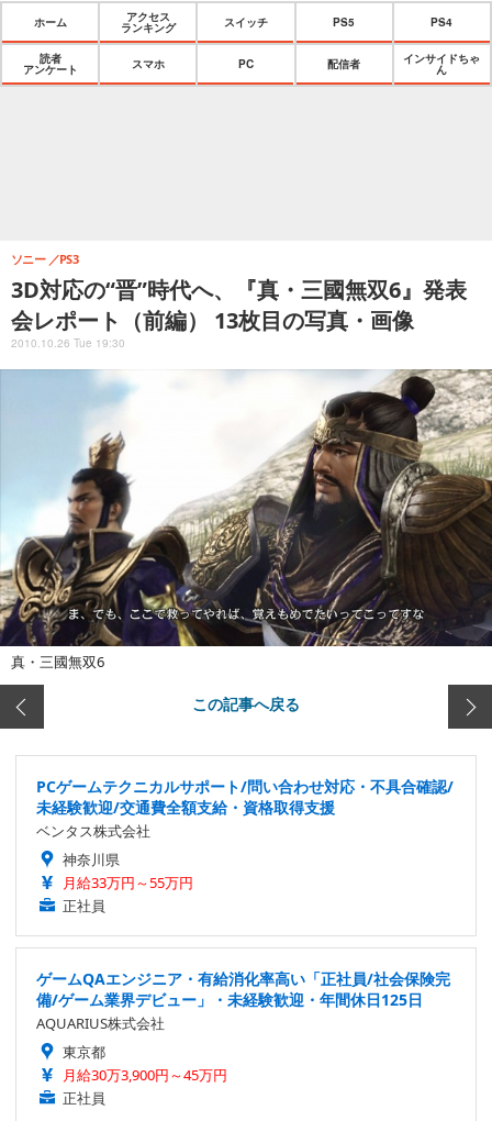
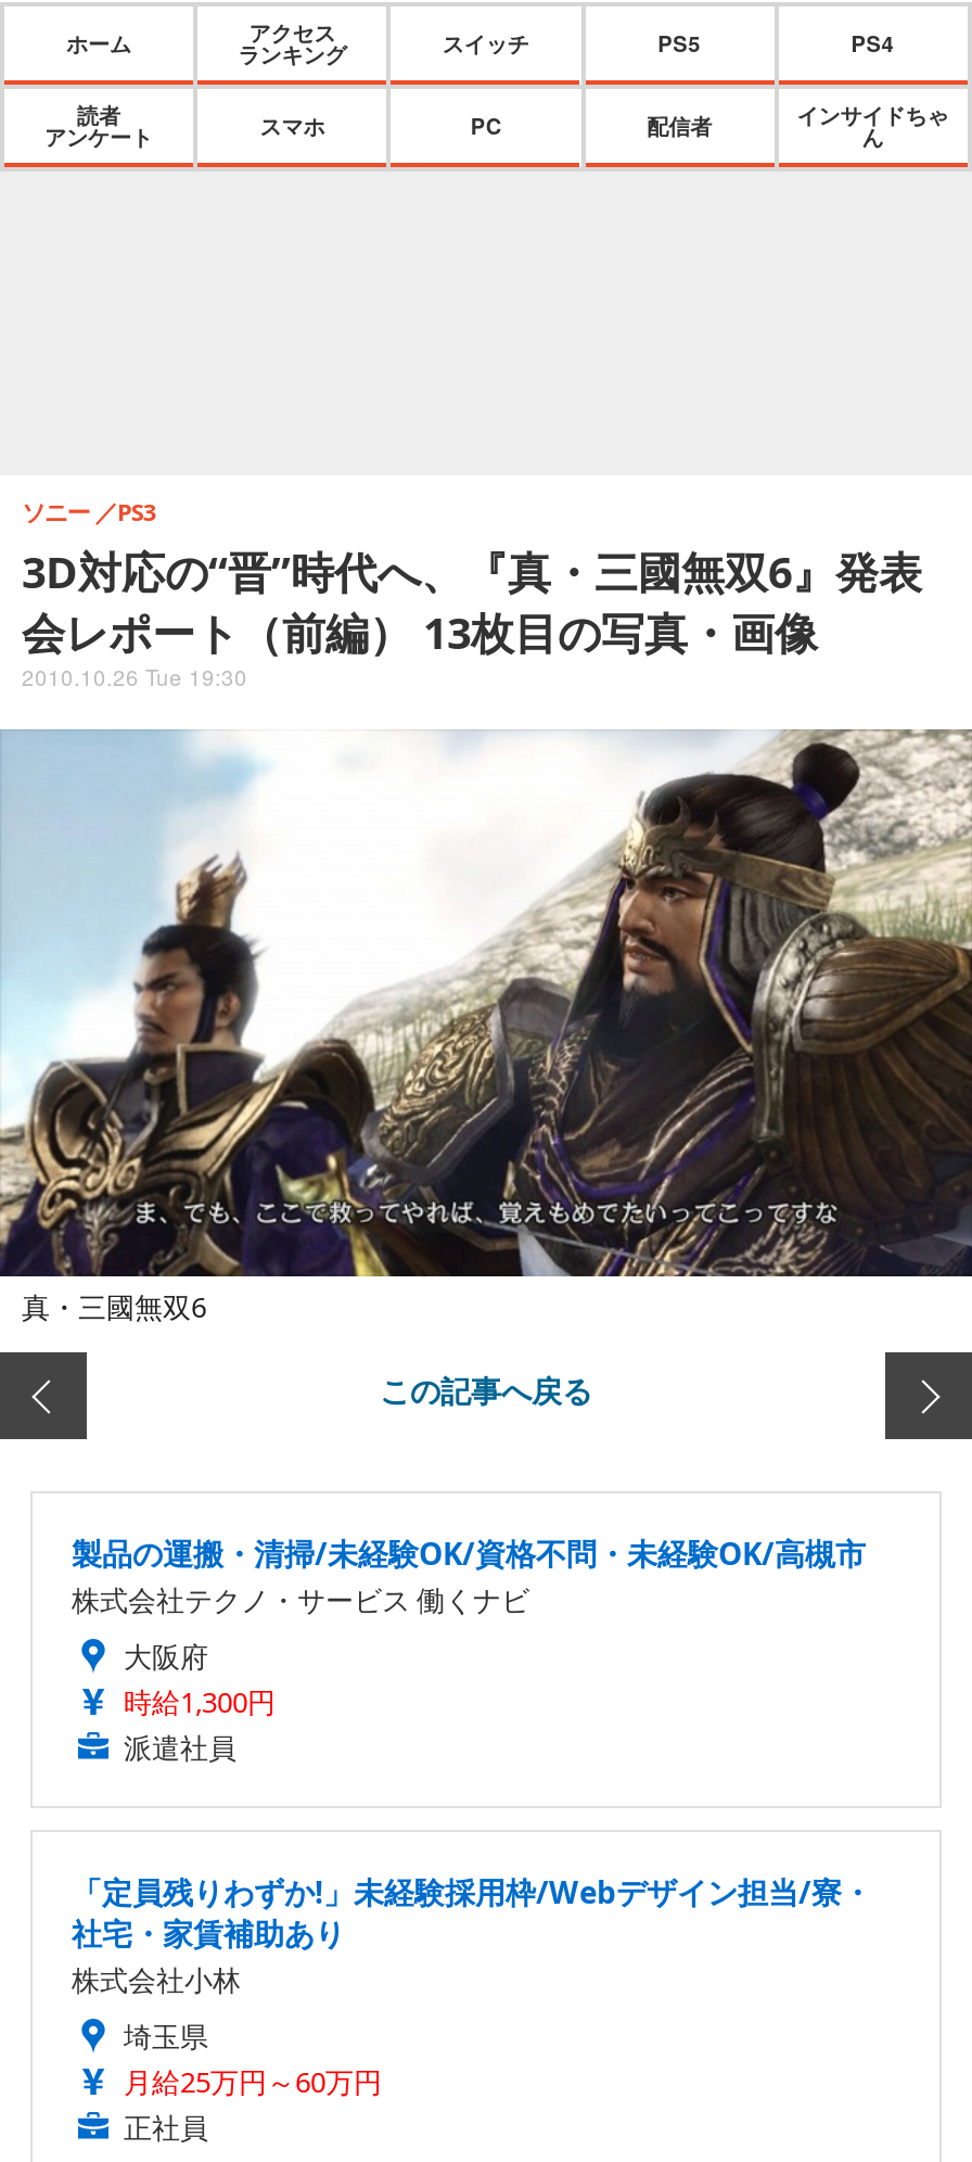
- PCゲームテクニカルサポート/問い合わせ対応・不具合確認/
- 未経験歓迎/交通費全額支給・資格取得支援
- ベンタス株式会社
- 神奈川県
- 月給33万円～55万円
- 正社員
+ 製品の運搬・清掃/未経験OK/資格不問・未経験OK/高槻市
+ 株式会社テクノ・サービス 働くナビ
+ 大阪府
+ 時給1,300円
+ 派遣社員

- ゲームQAエンジニア・有給消化率高い「正社員/社会保険完
- 備/ゲーム業界デビュー」・未経験歓迎・年間休日125日
- AQUARIUS株式会社
- 東京都
- 月給30万3,900円～45万円
+ 「定員残りわずか!」未経験採用枠/Webデザイン担当/寮・
+ 社宅・家賃補助あり
+ 株式会社小林
+ 埼玉県
+ 月給25万円～60万円
